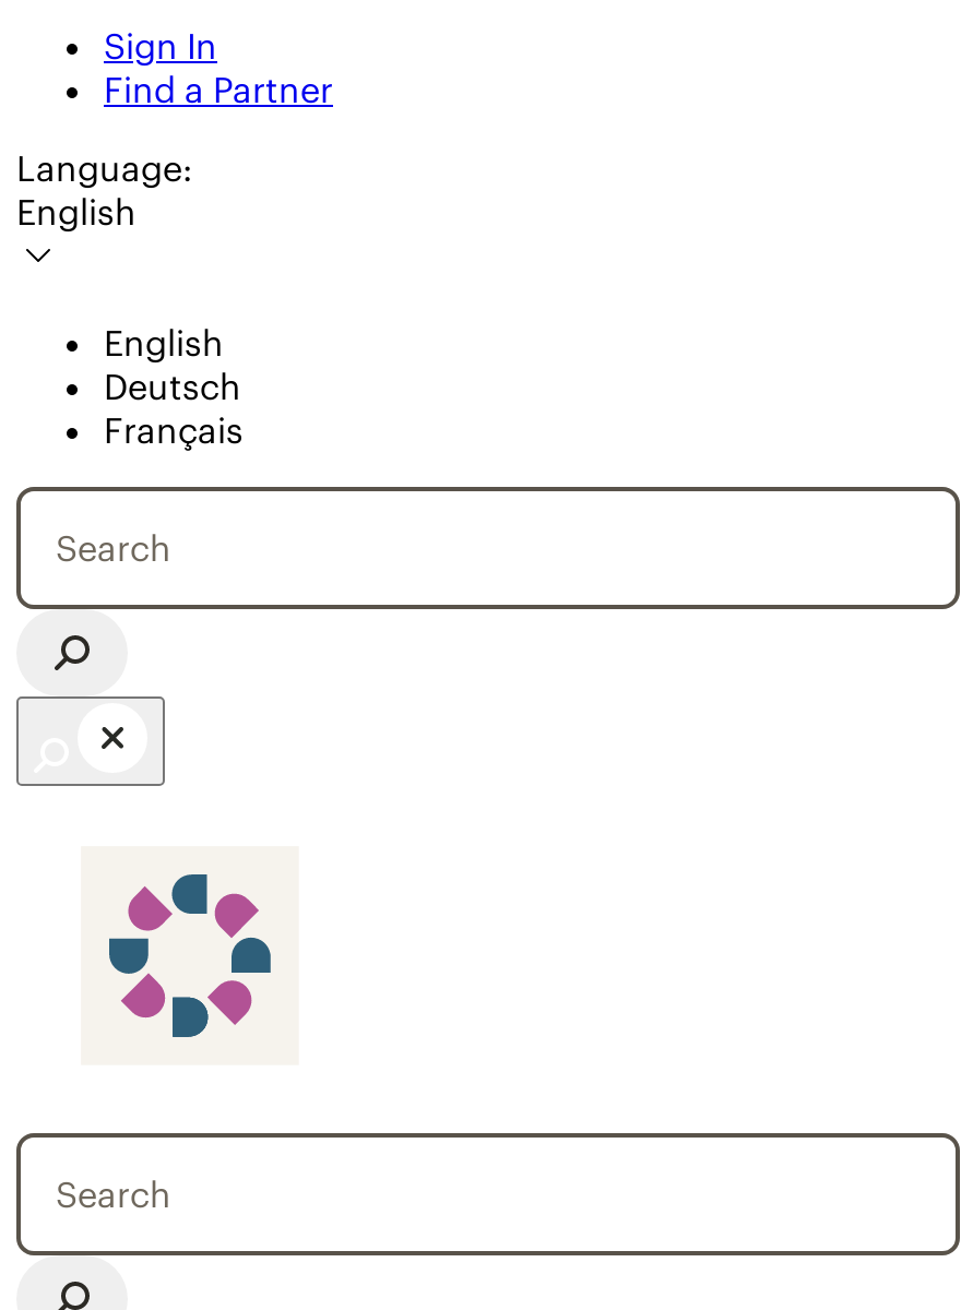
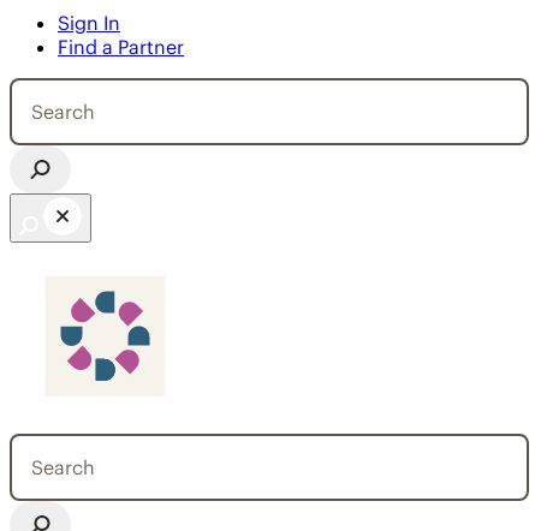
- Language:
- English
- English
- Deutsch
- Français
